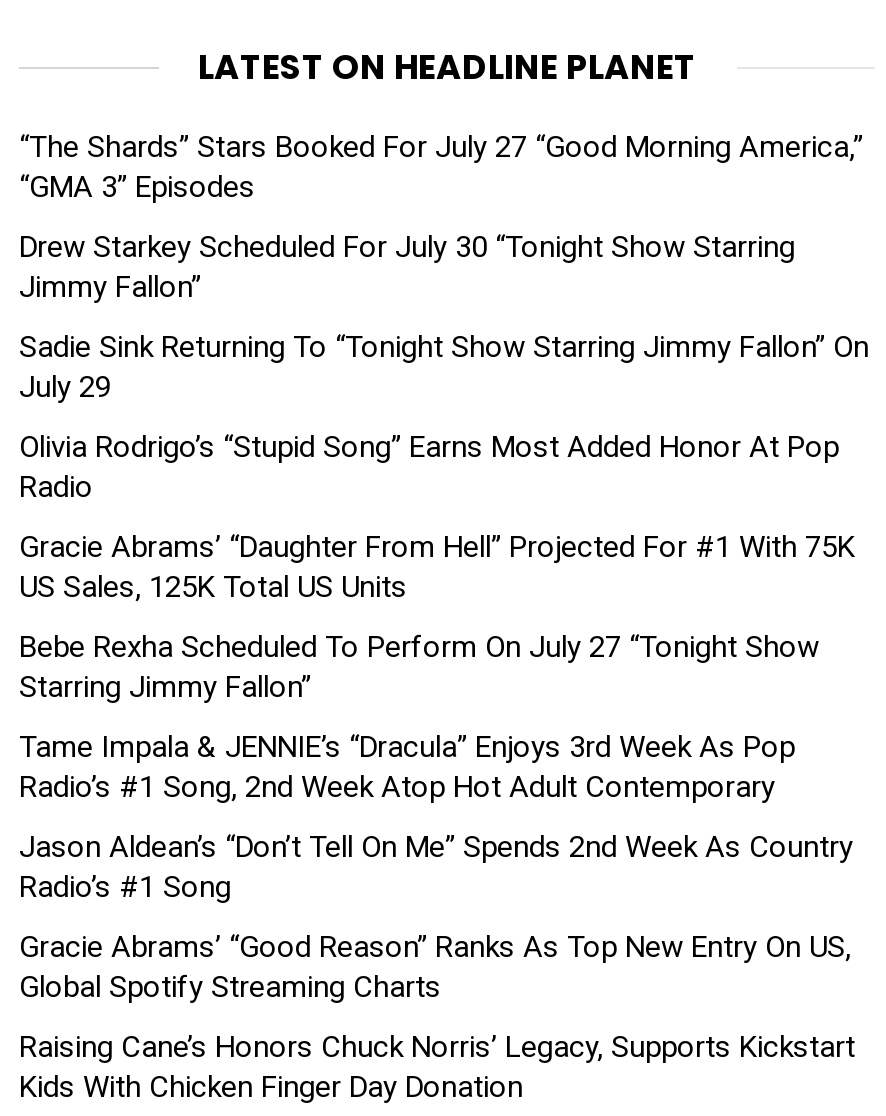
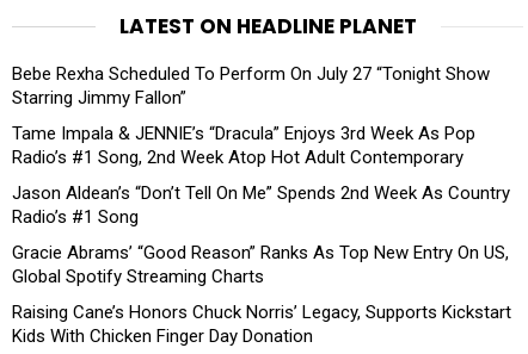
- “The Shards” Stars Booked For July 27 “Good Morning America,”
- “GMA 3” Episodes
- Drew Starkey Scheduled For July 30 “Tonight Show Starring
- Jimmy Fallon”
- Sadie Sink Returning To “Tonight Show Starring Jimmy Fallon” On
- July 29
- Olivia Rodrigo’s “Stupid Song” Earns Most Added Honor At Pop
- Radio
- Gracie Abrams’ “Daughter From Hell” Projected For #1 With 75K
- US Sales, 125K Total US Units
